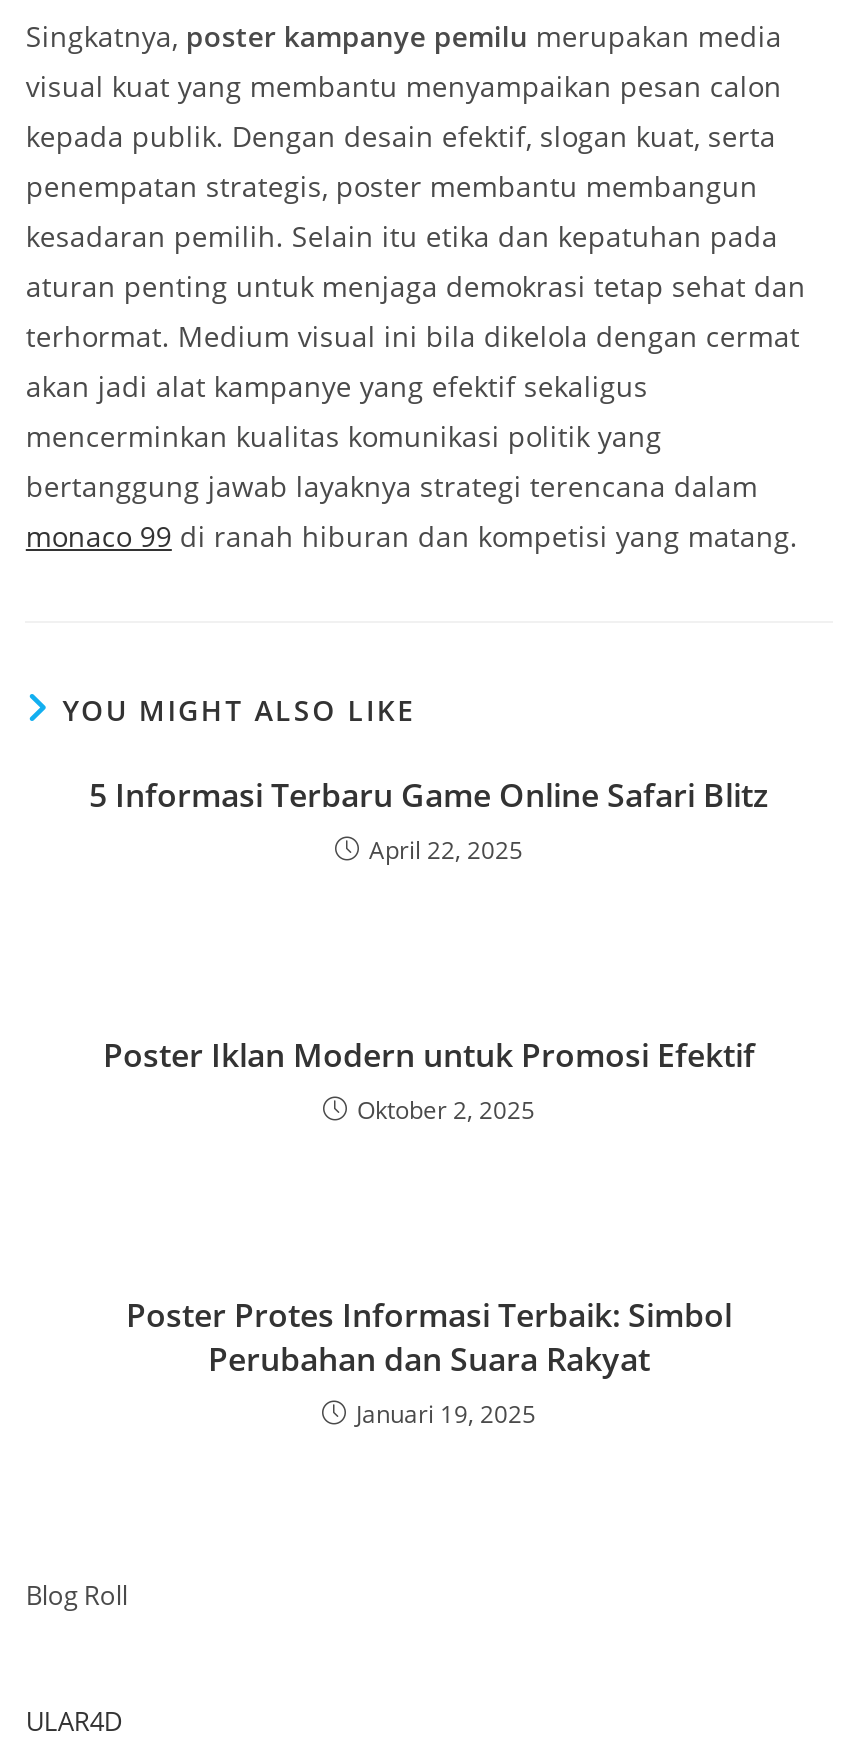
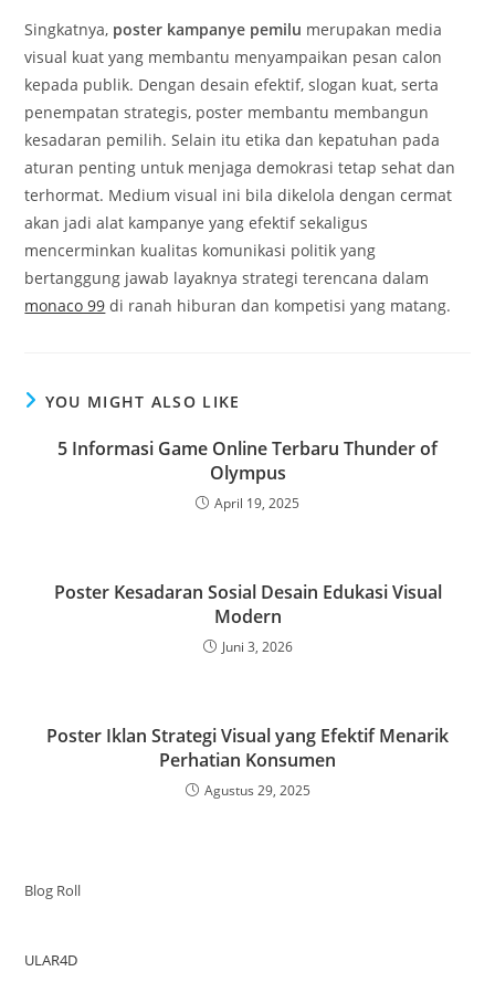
- 5 Informasi Terbaru Game Online Safari Blitz
- April 22, 2025
+ 5 Informasi Game Online Terbaru Thunder of
+ Olympus
+ April 19, 2025

- Poster Iklan Modern untuk Promosi Efektif
- Oktober 2, 2025
+ Poster Kesadaran Sosial Desain Edukasi Visual
+ Modern
+ Juni 3, 2026

- Poster Protes Informasi Terbaik: Simbol
- Perubahan dan Suara Rakyat
- Januari 19, 2025
+ Poster Iklan Strategi Visual yang Efektif Menarik
+ Perhatian Konsumen
+ Agustus 29, 2025
